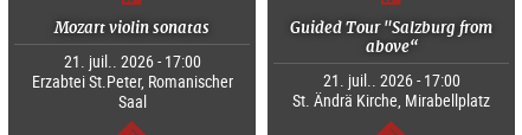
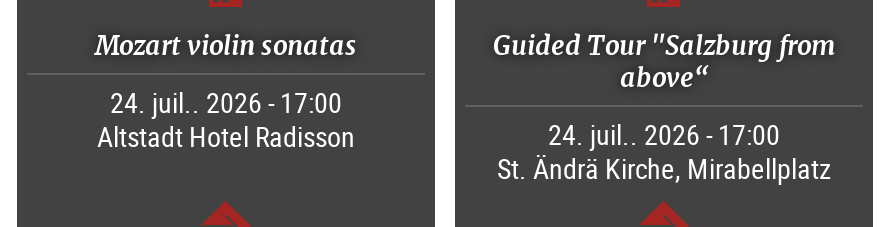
- 21. juil.. 2026 - 17:00
- Erzabtei St.Peter, Romanischer
- Saal
+ 24. juil.. 2026 - 17:00
+ Altstadt Hotel Radisson

- 21. juil.. 2026 - 17:00
+ 24. juil.. 2026 - 17:00
